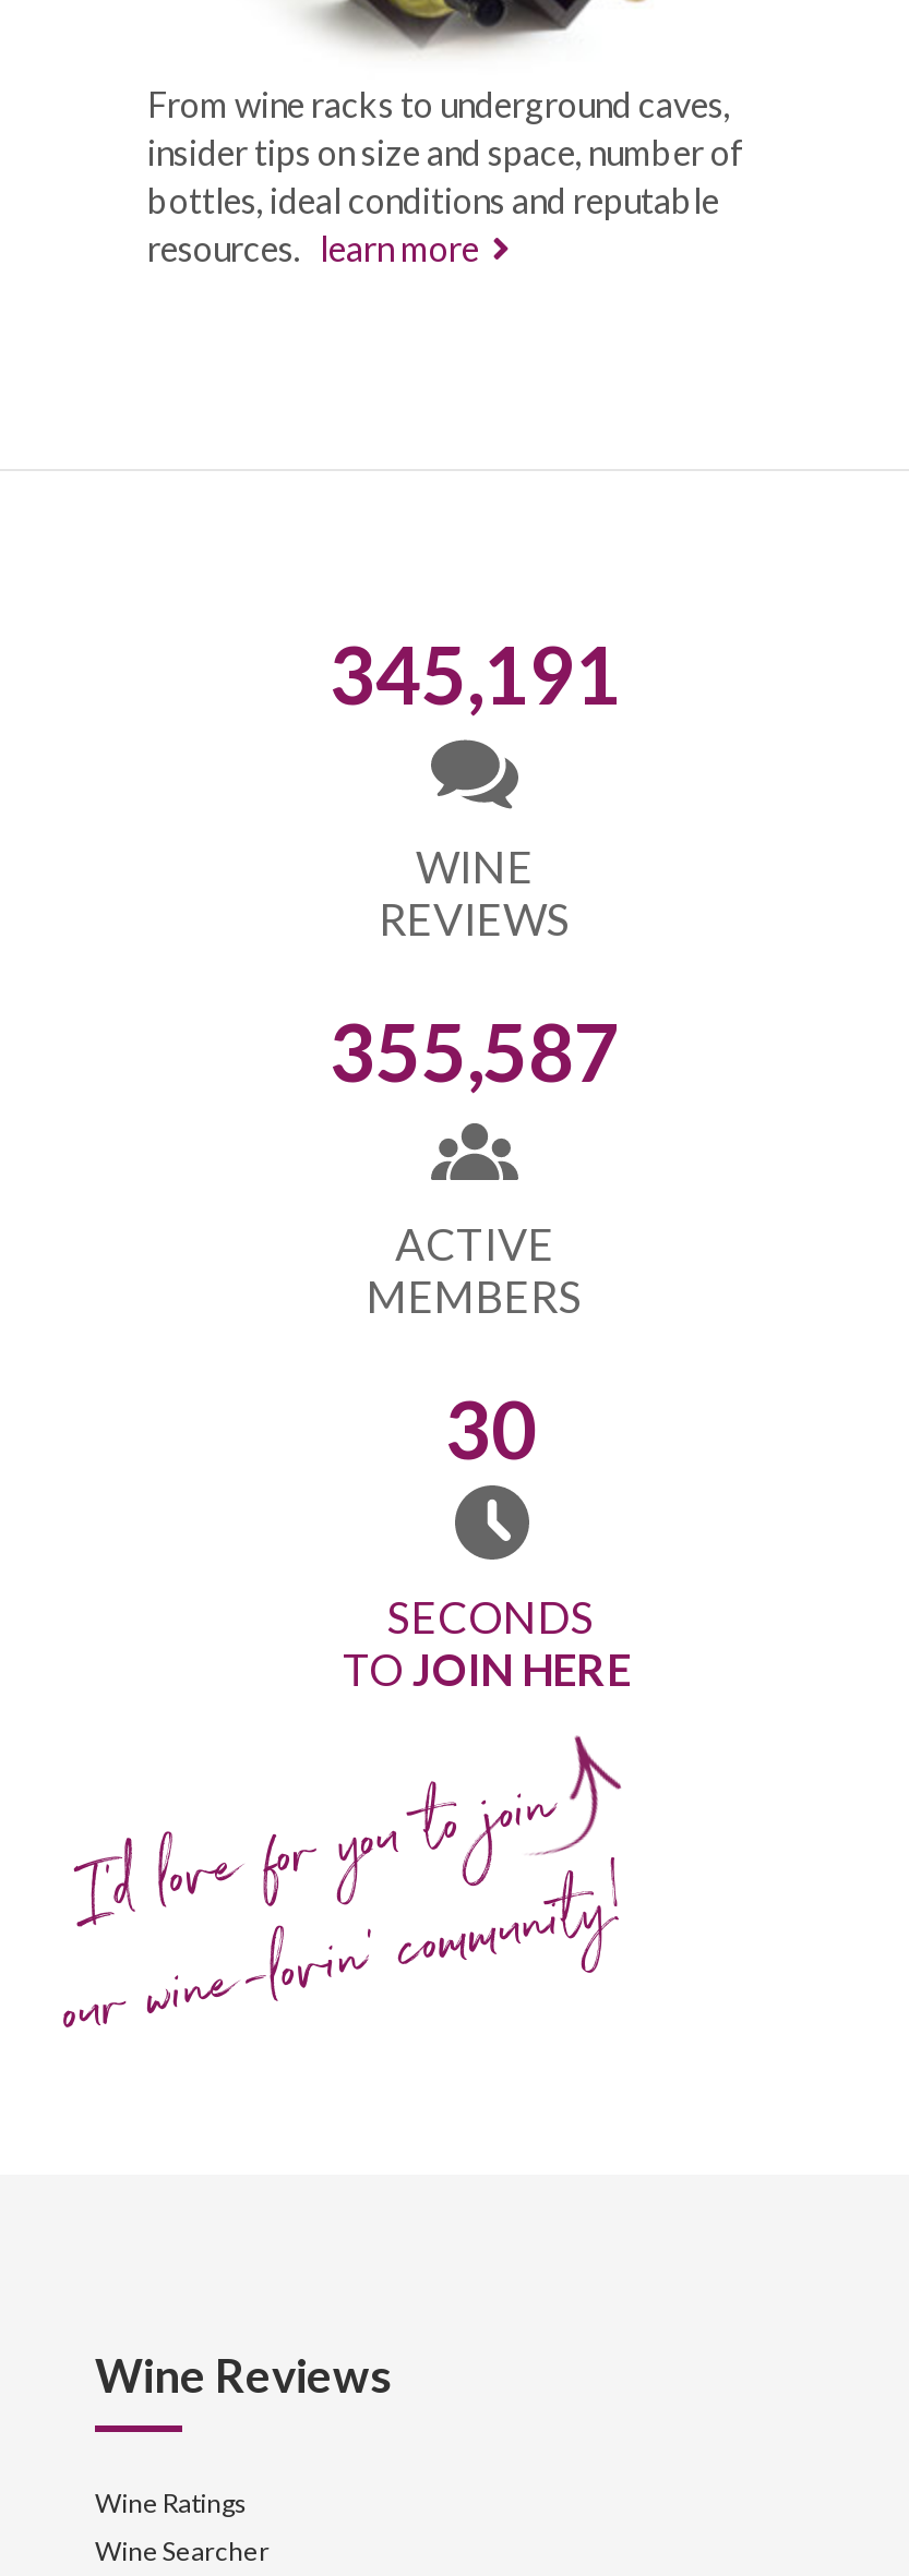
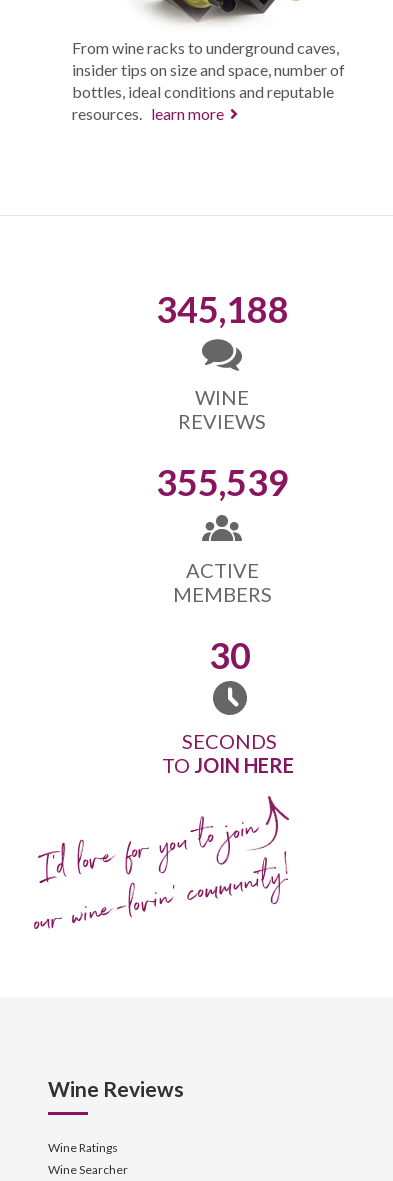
- 345,191
+ 345,188

- 355,587
+ 355,539
